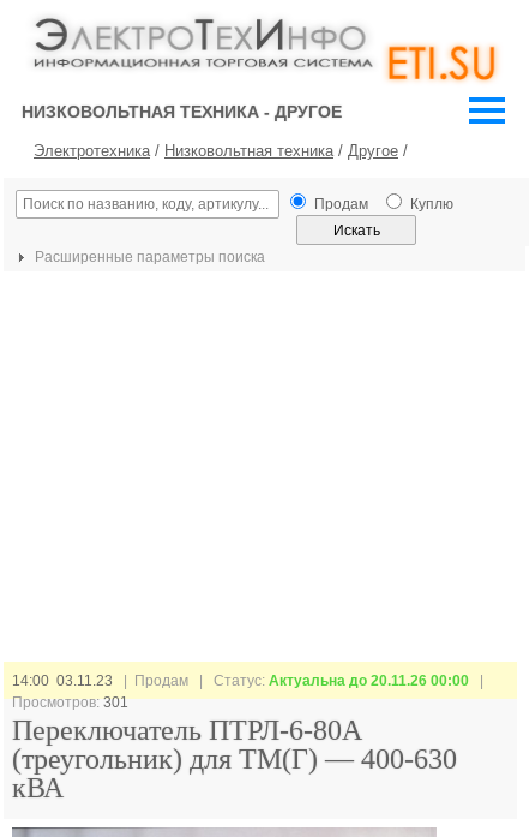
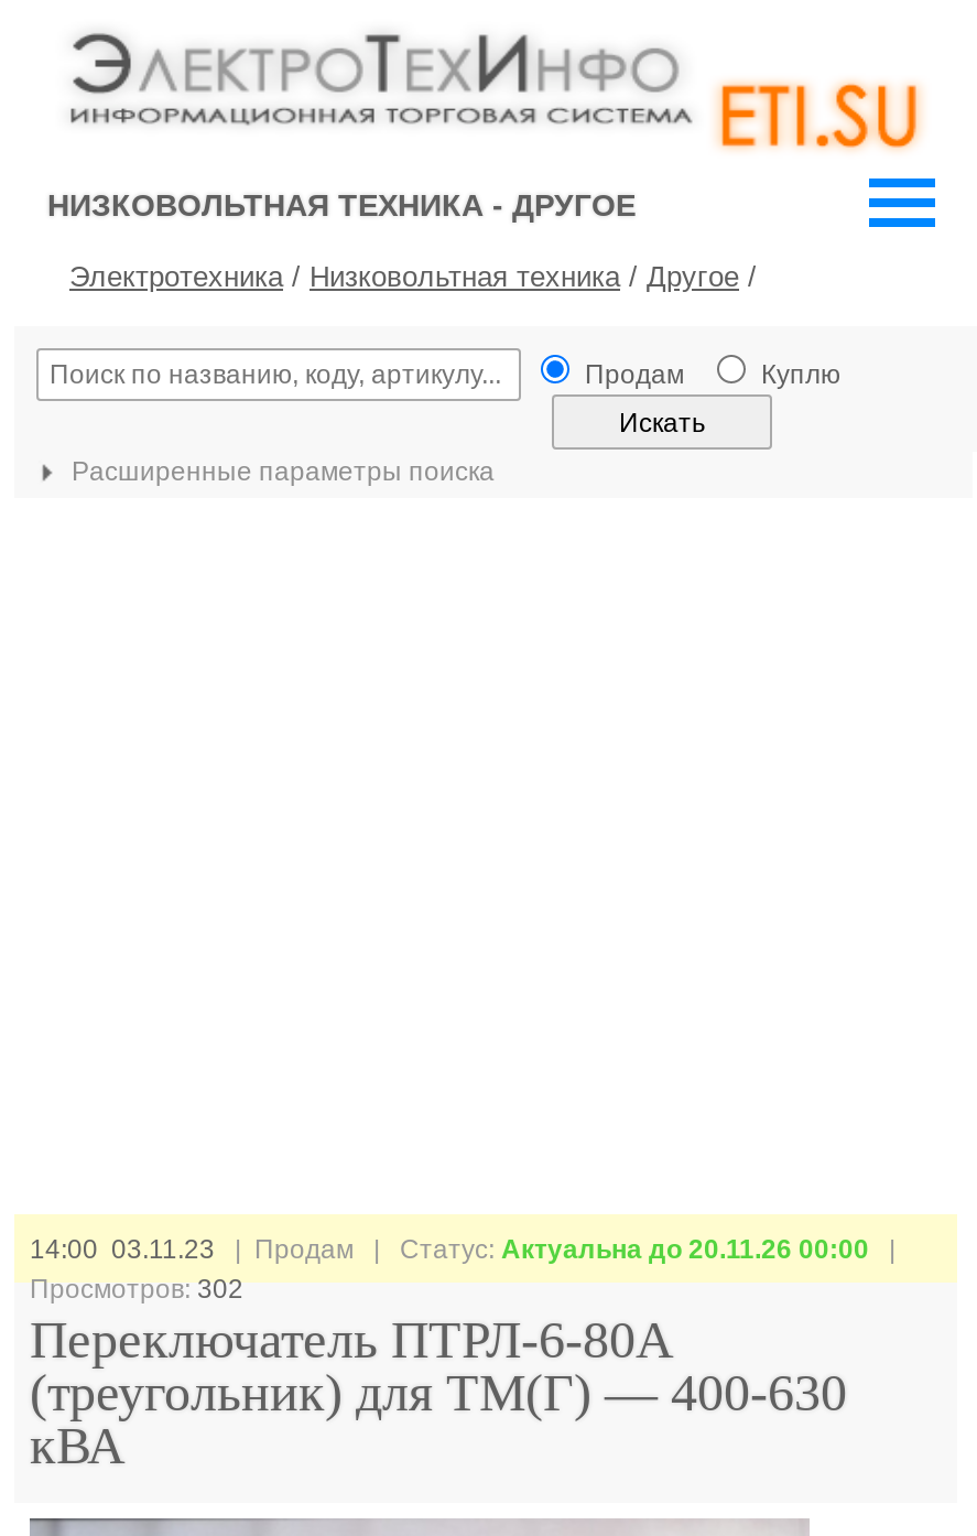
- Просмотров: 301
+ Просмотров: 302
